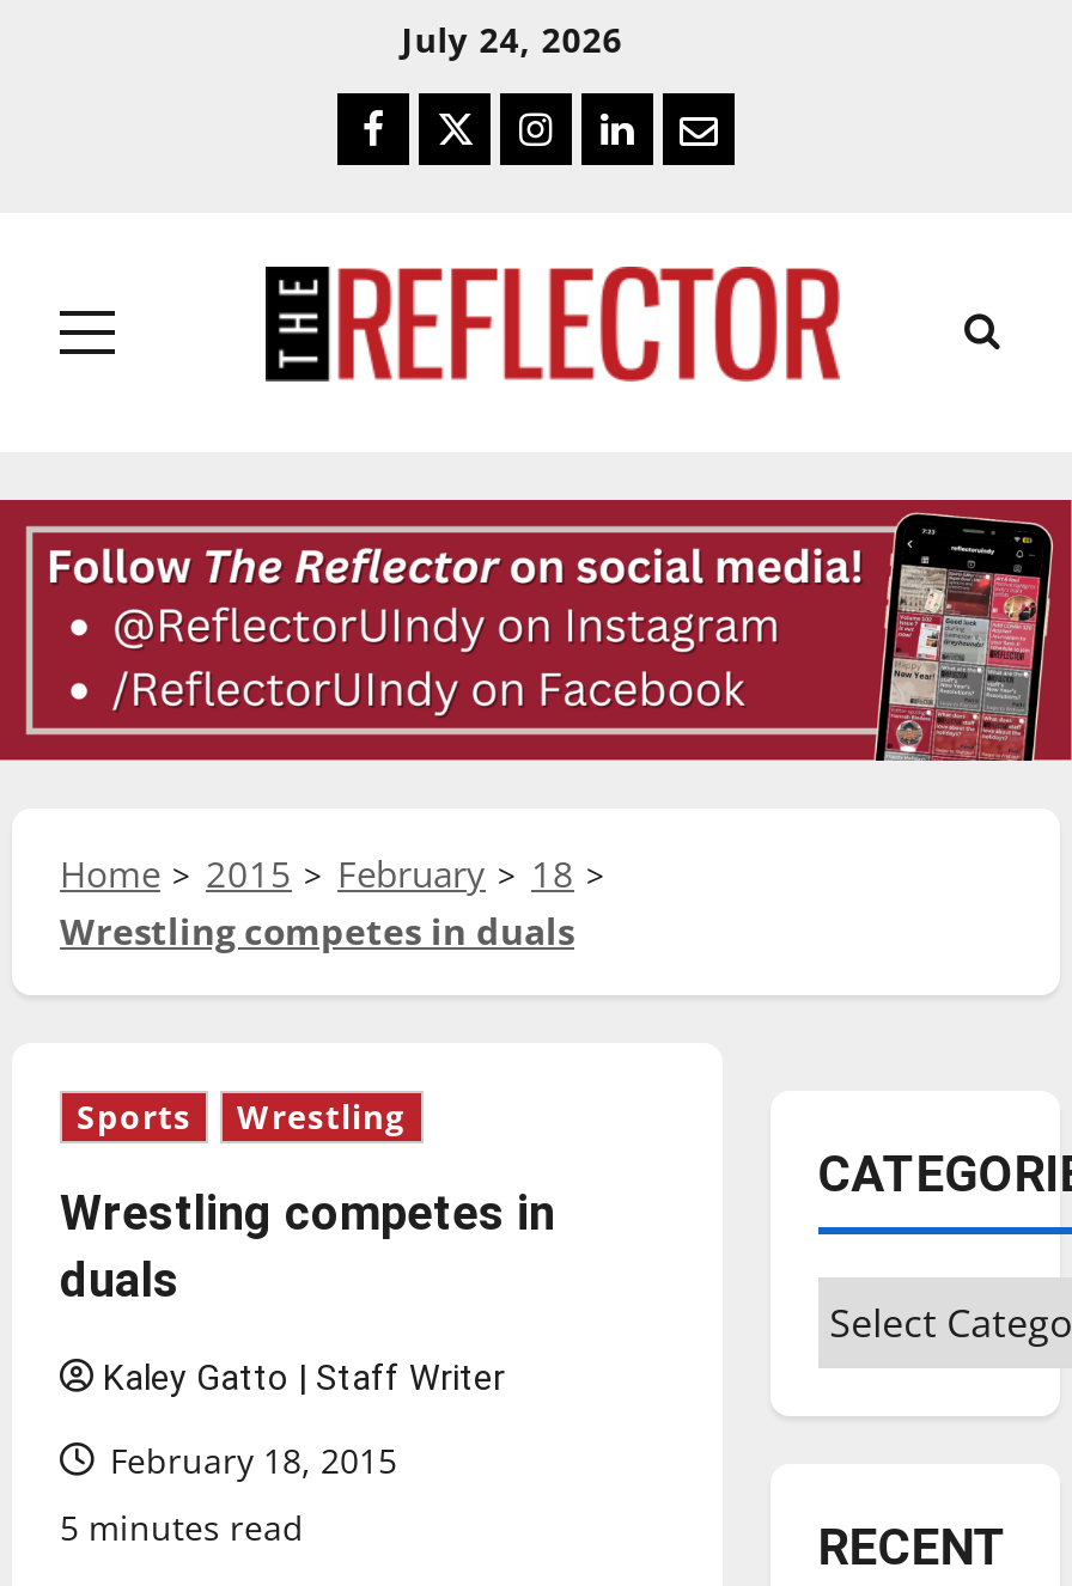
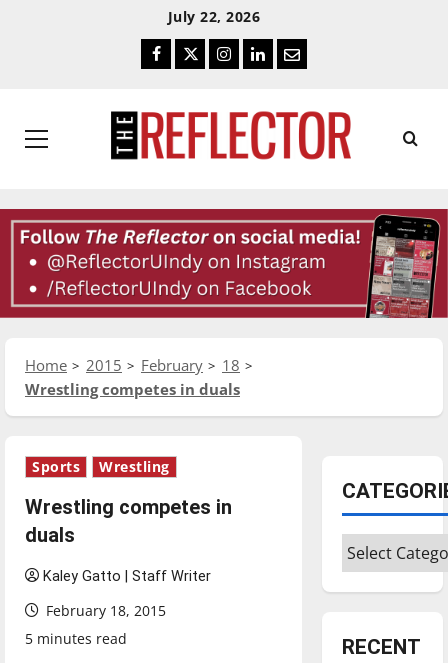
- July 24, 2026
+ July 22, 2026
